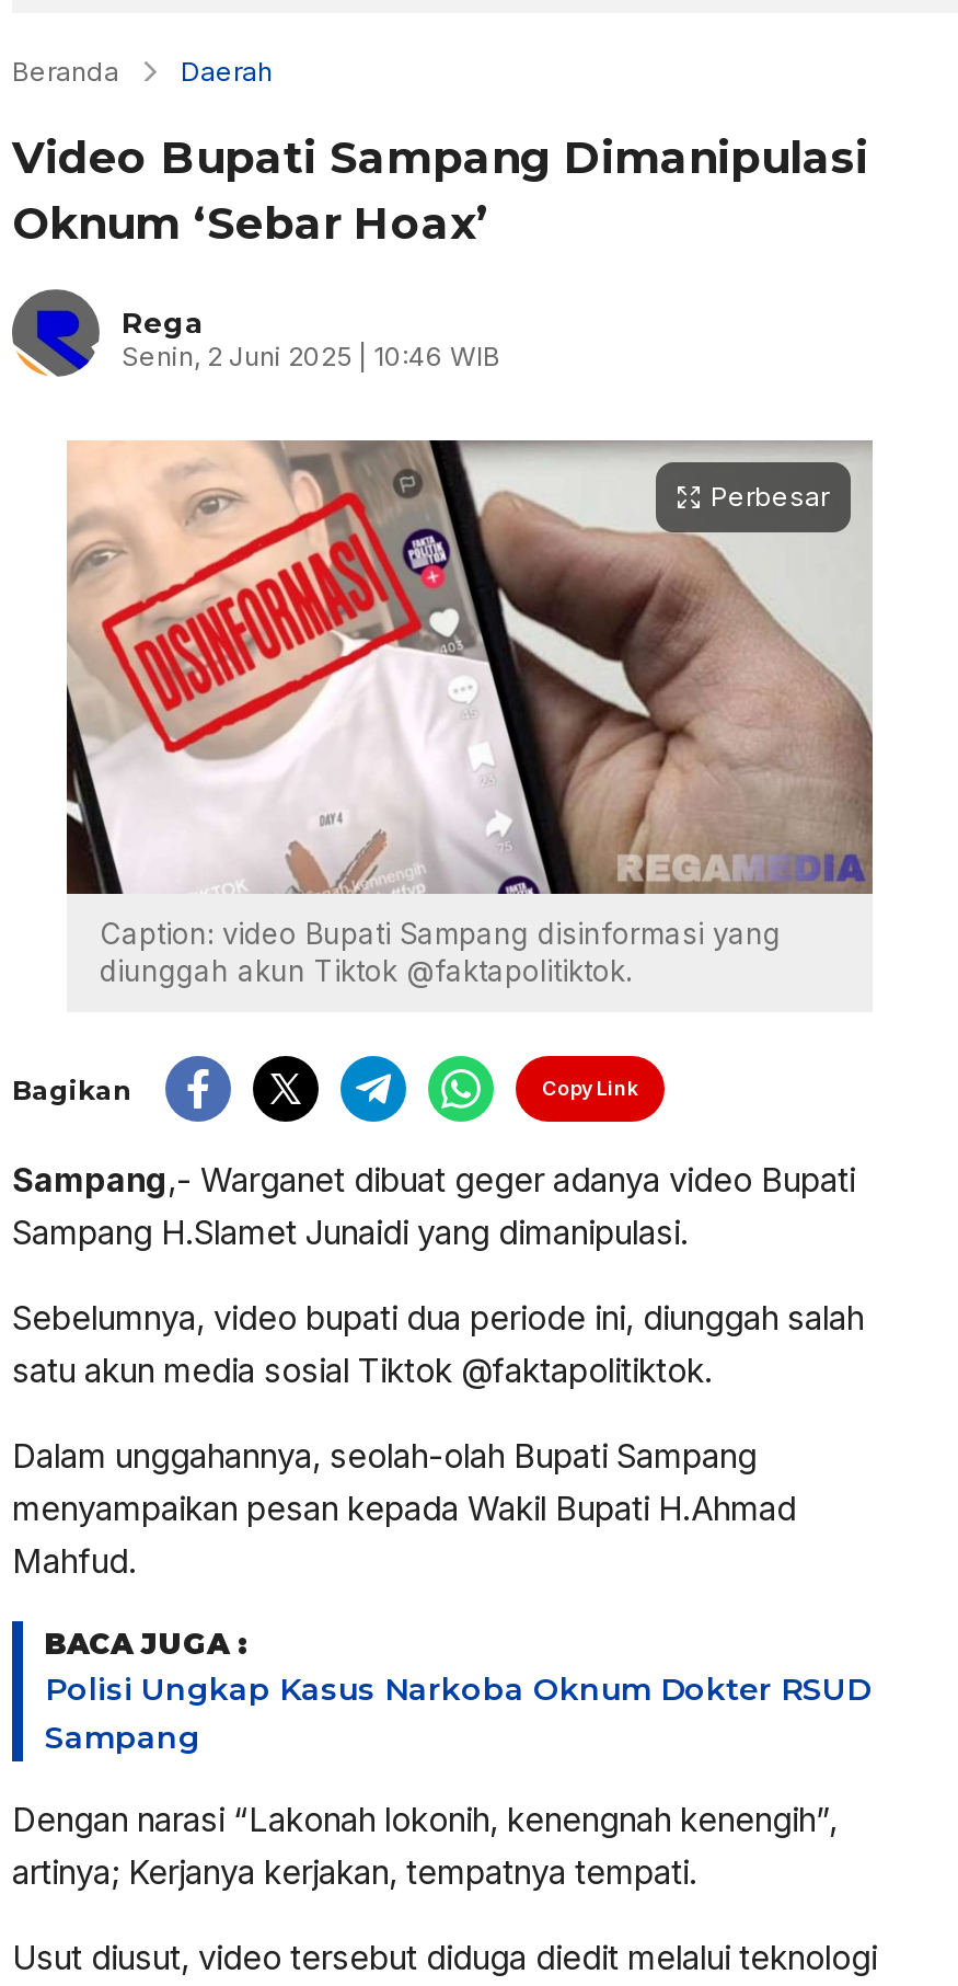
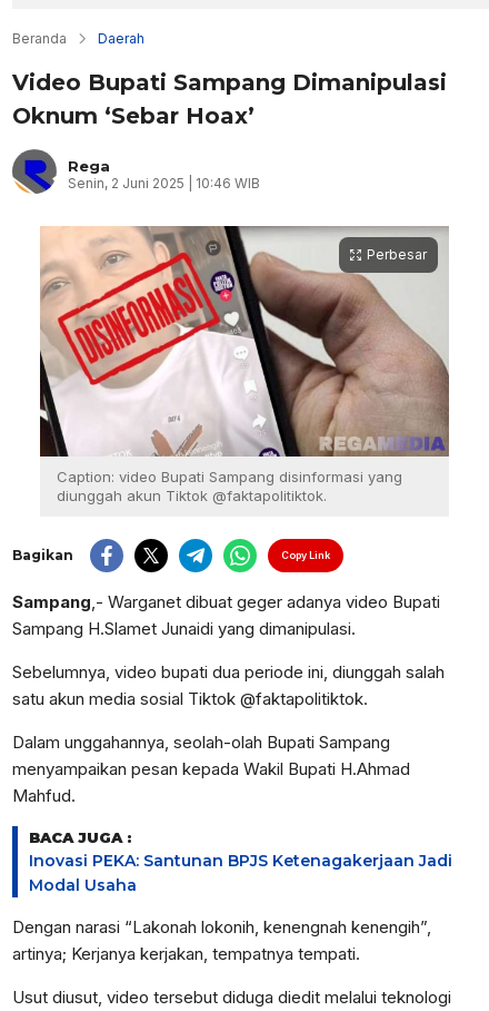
- Polisi Ungkap Kasus Narkoba Oknum Dokter RSUD
- Sampang
+ Inovasi PEKA: Santunan BPJS Ketenagakerjaan Jadi
+ Modal Usaha
